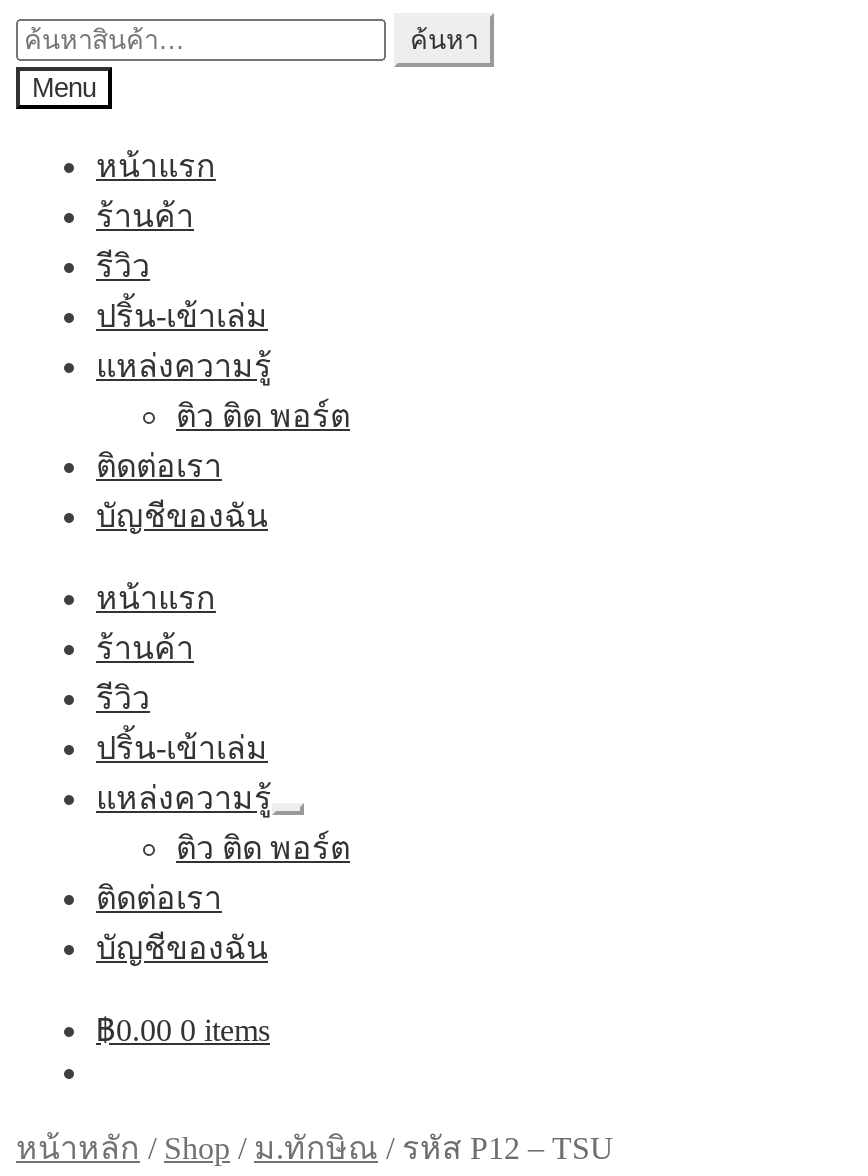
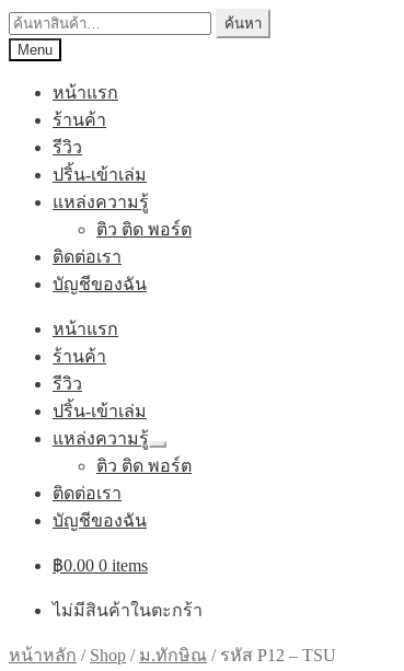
+ ไม่มีสินค้าในตะกร้า
